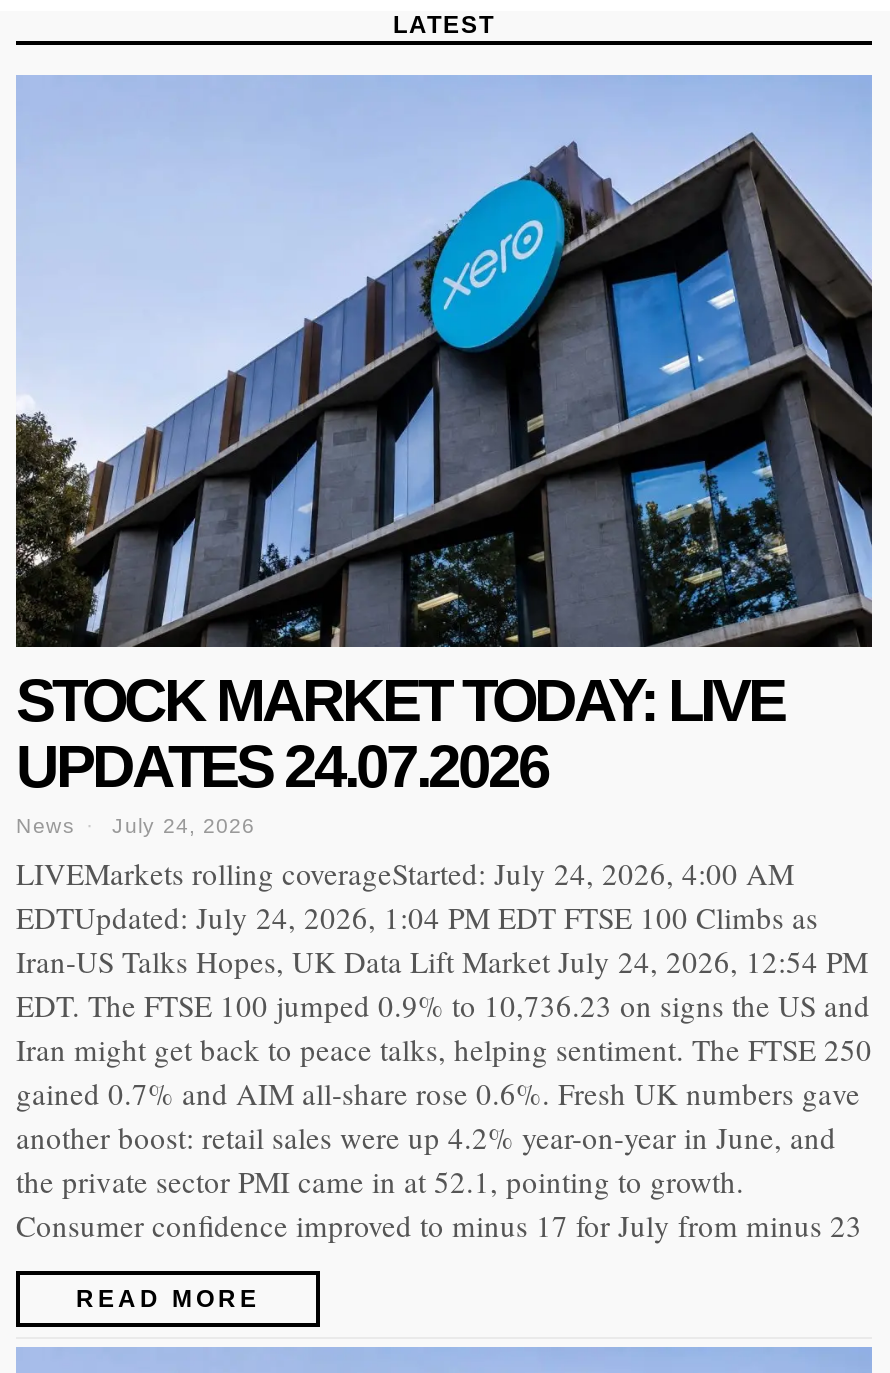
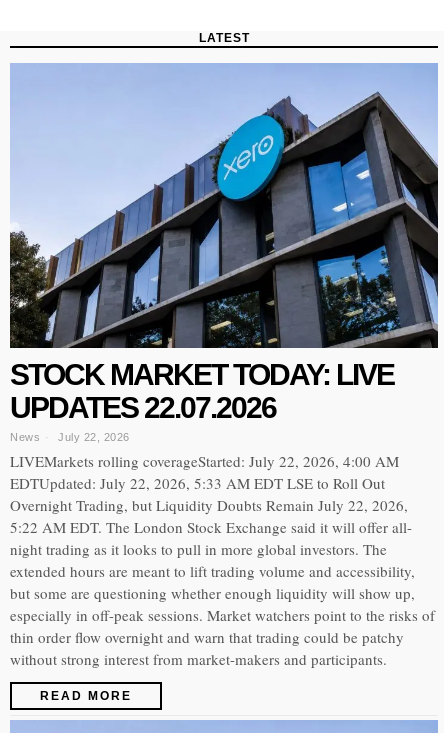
- UPDATES 24.07.2026
+ UPDATES 22.07.2026

- July 24, 2026
- LIVEMarkets rolling coverageStarted: July 24, 2026, 4:00 AM
- EDTUpdated: July 24, 2026, 1:04 PM EDT FTSE 100 Climbs as
- Iran-US Talks Hopes, UK Data Lift Market July 24, 2026, 12:54 PM
- EDT. The FTSE 100 jumped 0.9% to 10,736.23 on signs the US and
- Iran might get back to peace talks, helping sentiment. The FTSE 250
- gained 0.7% and AIM all-share rose 0.6%. Fresh UK numbers gave
- another boost: retail sales were up 4.2% year-on-year in June, and
- the private sector PMI came in at 52.1, pointing to growth.
- Consumer confidence improved to minus 17 for July from minus 23
+ July 22, 2026
+ LIVEMarkets rolling coverageStarted: July 22, 2026, 4:00 AM
+ EDTUpdated: July 22, 2026, 5:33 AM EDT LSE to Roll Out
+ Overnight Trading, but Liquidity Doubts Remain July 22, 2026,
+ 5:22 AM EDT. The London Stock Exchange said it will offer all-
+ night trading as it looks to pull in more global investors. The
+ extended hours are meant to lift trading volume and accessibility,
+ but some are questioning whether enough liquidity will show up,
+ especially in off-peak sessions. Market watchers point to the risks of
+ thin order flow overnight and warn that trading could be patchy
+ without strong interest from market-makers and participants.
